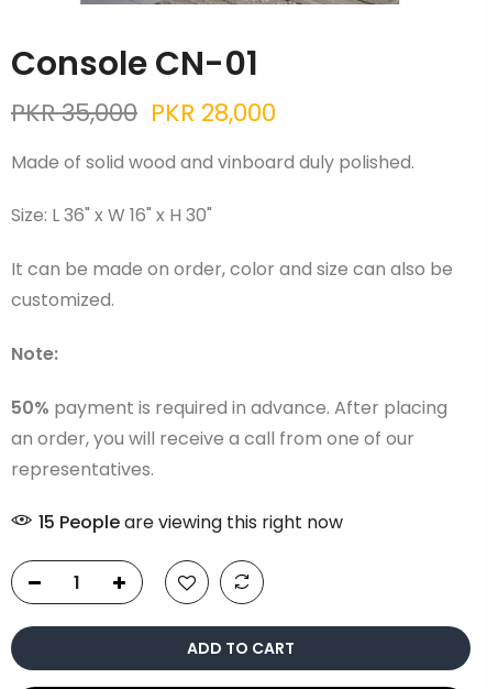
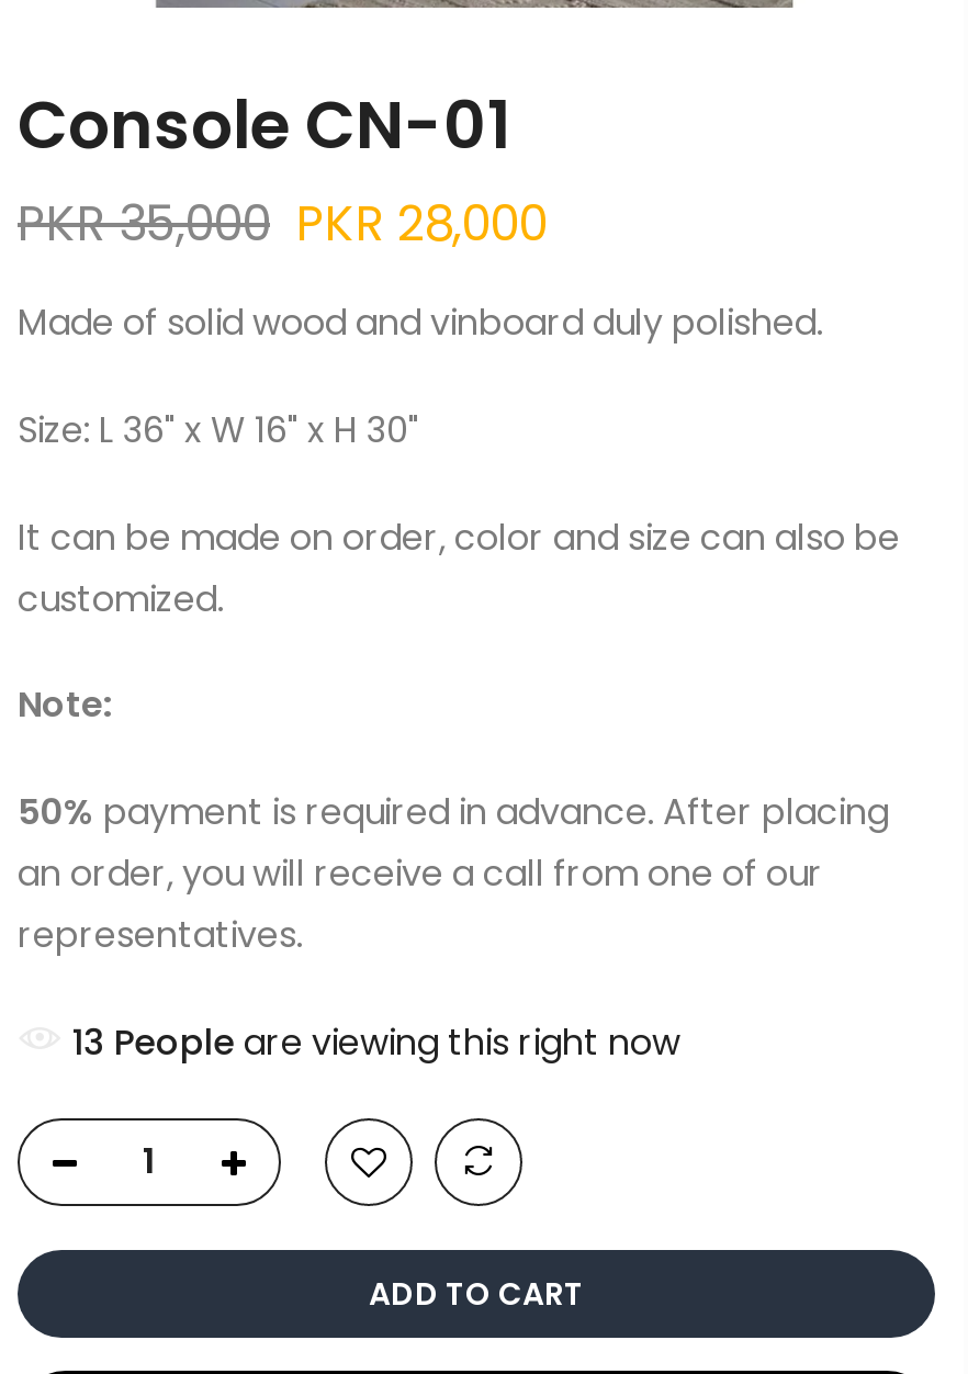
- 15 People are viewing this right now
+ 13 People are viewing this right now
